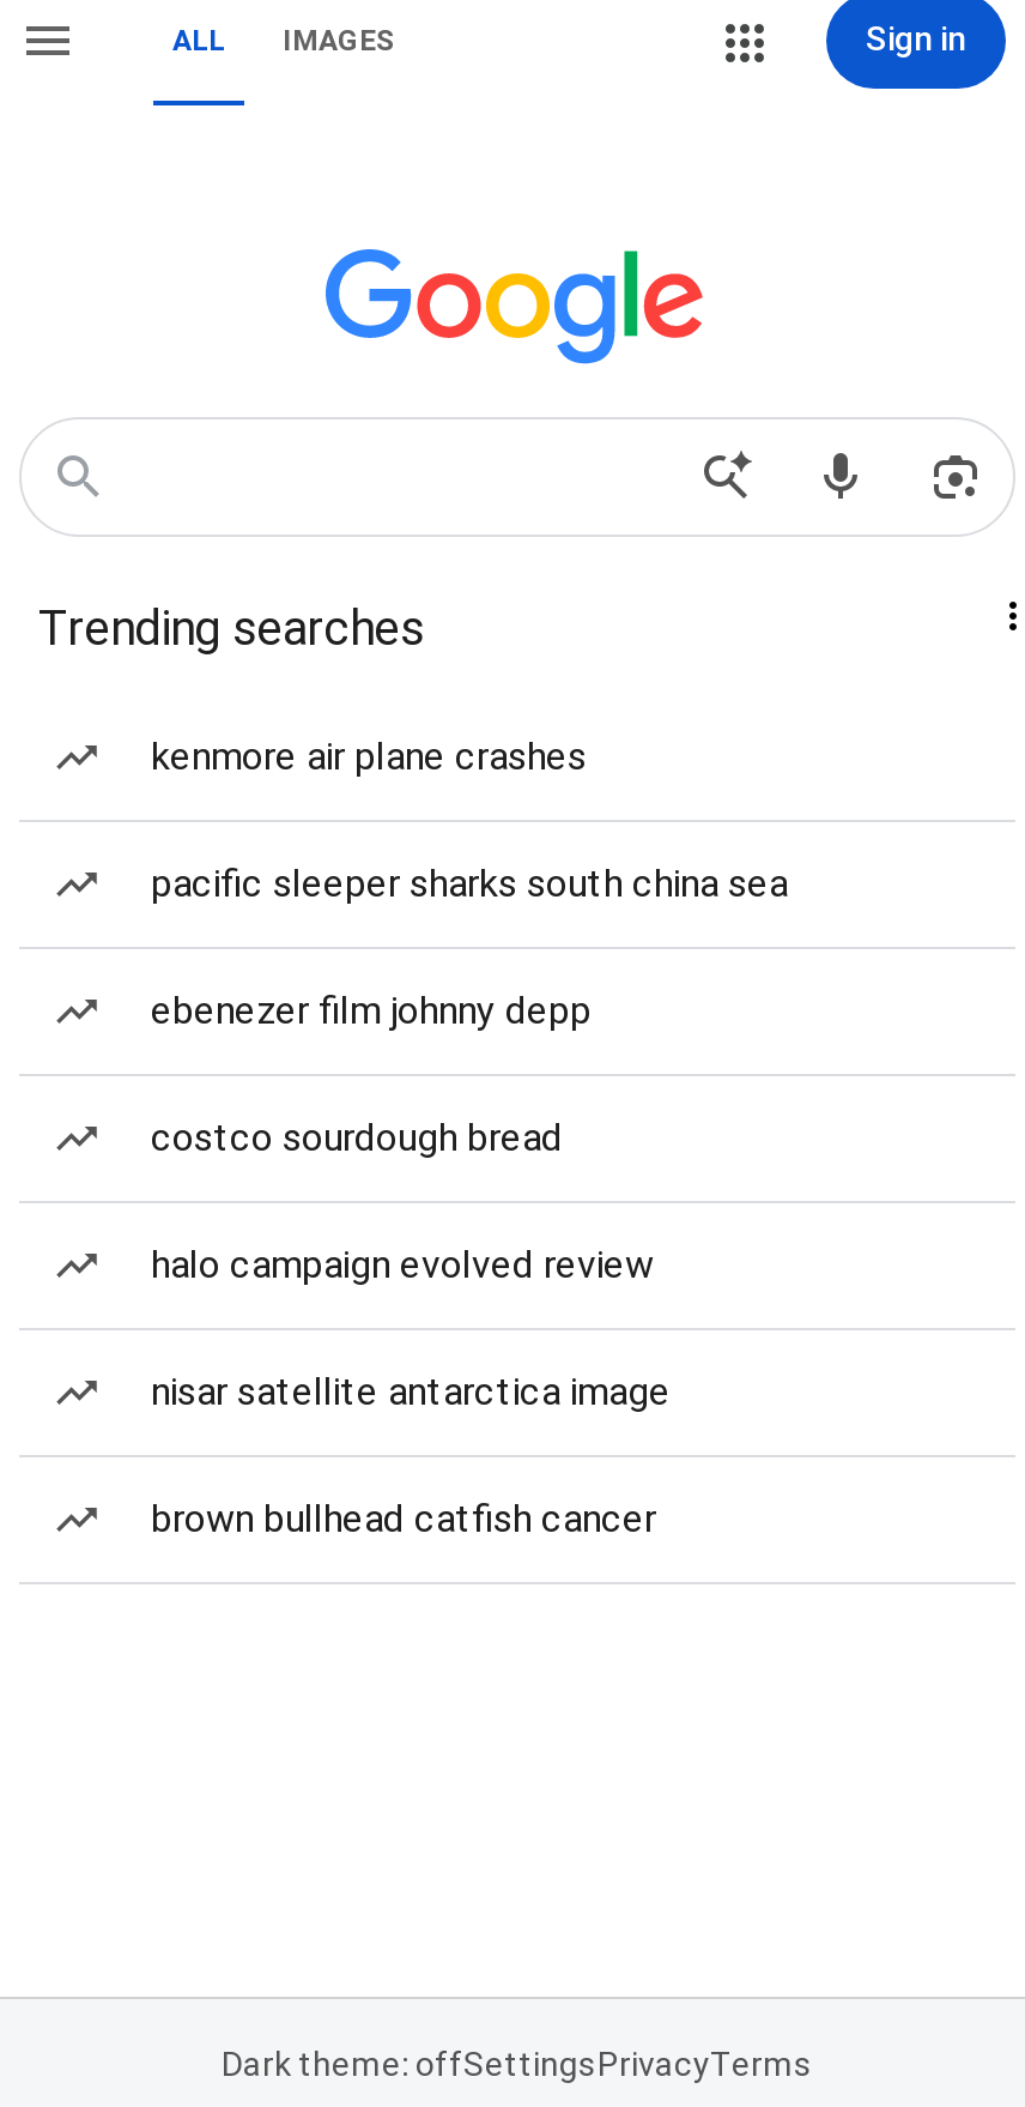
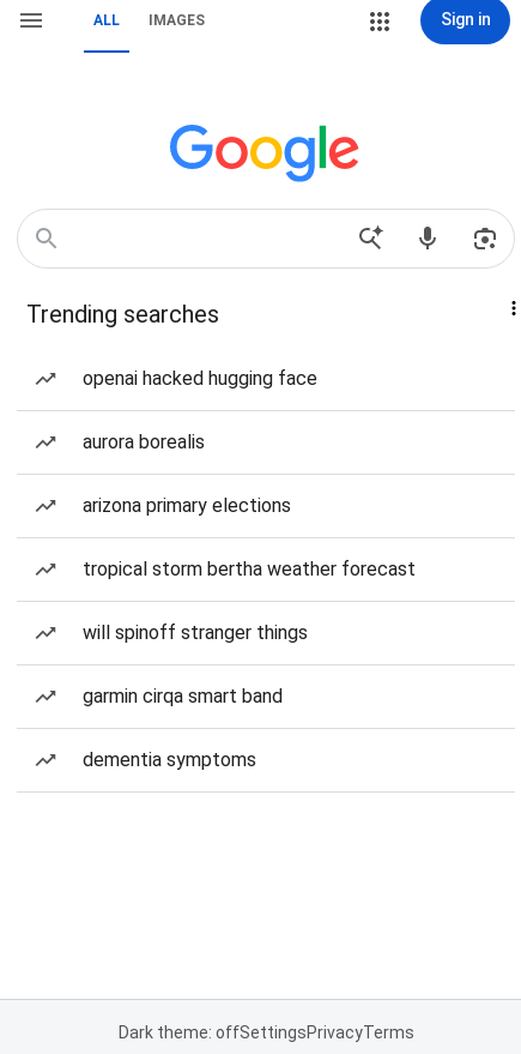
- kenmore air plane crashes
+ openai hacked hugging face

- pacific sleeper sharks south china sea
+ aurora borealis

- ebenezer film johnny depp
+ arizona primary elections

- costco sourdough bread
+ tropical storm bertha weather forecast

- halo campaign evolved review
+ will spinoff stranger things

- nisar satellite antarctica image
+ garmin cirqa smart band

- brown bullhead catfish cancer
+ dementia symptoms
